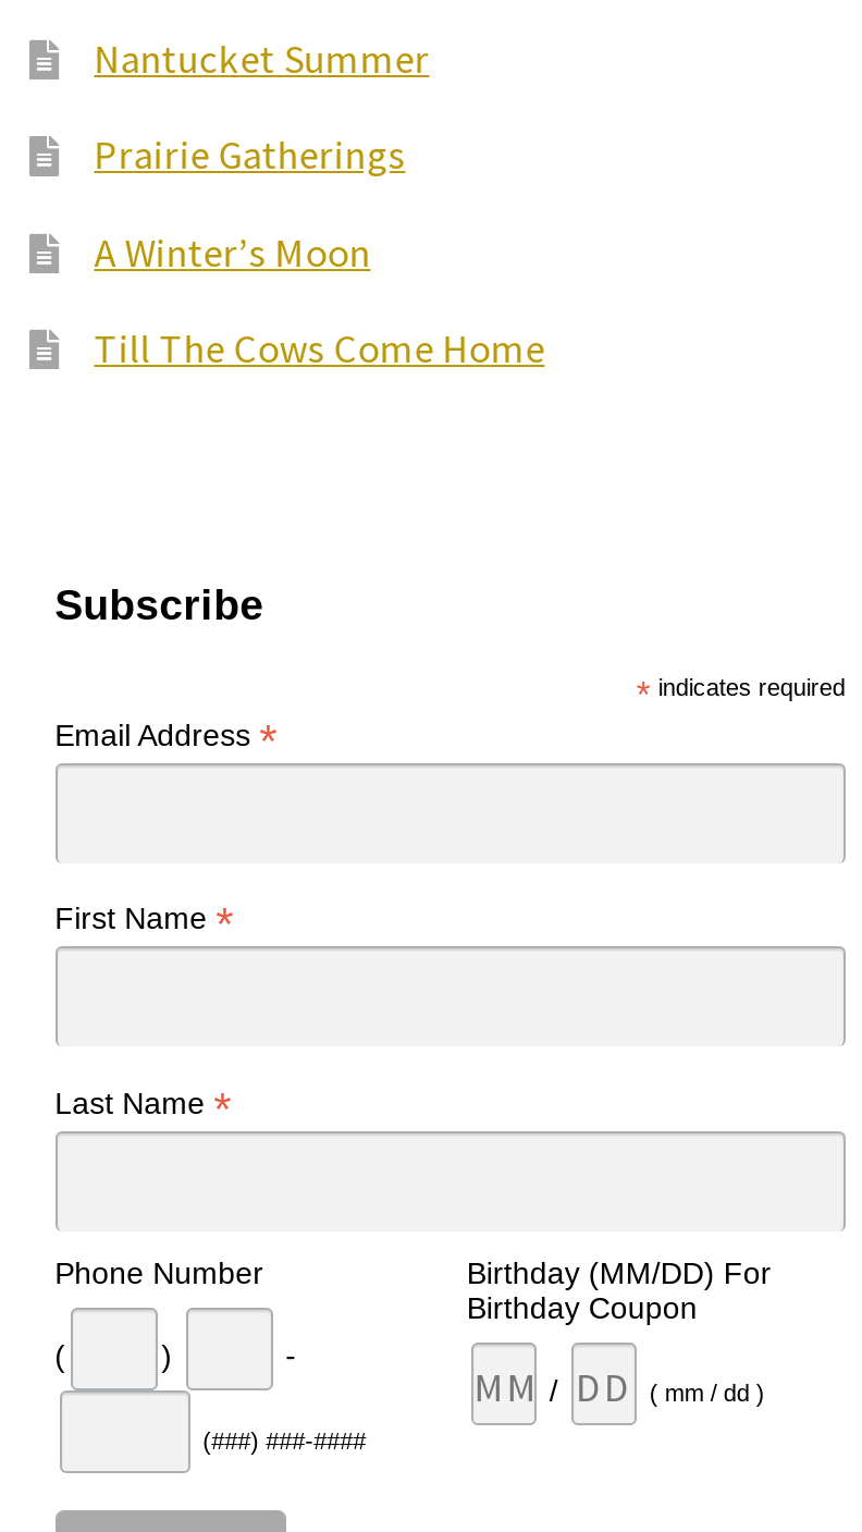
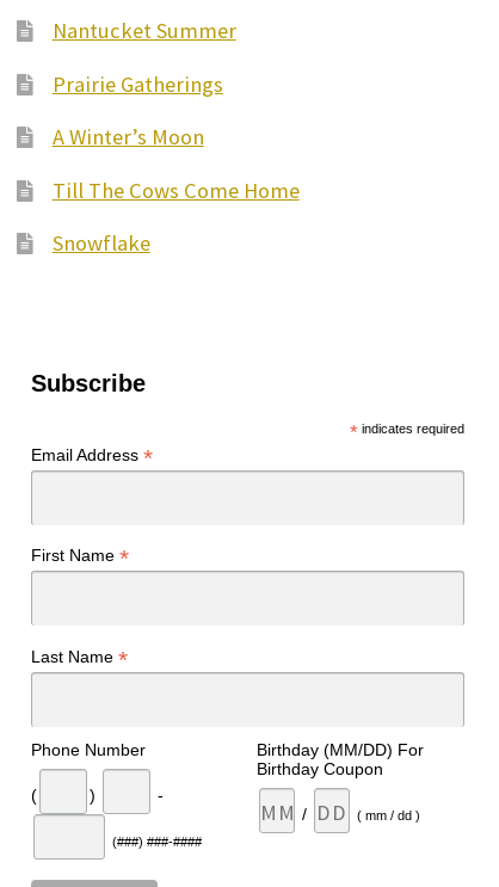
+ Snowflake
